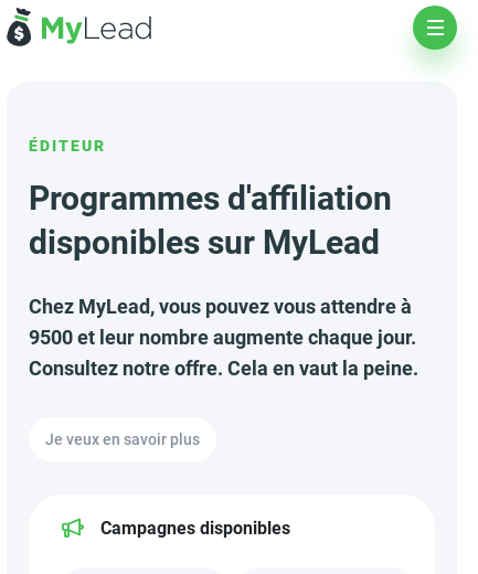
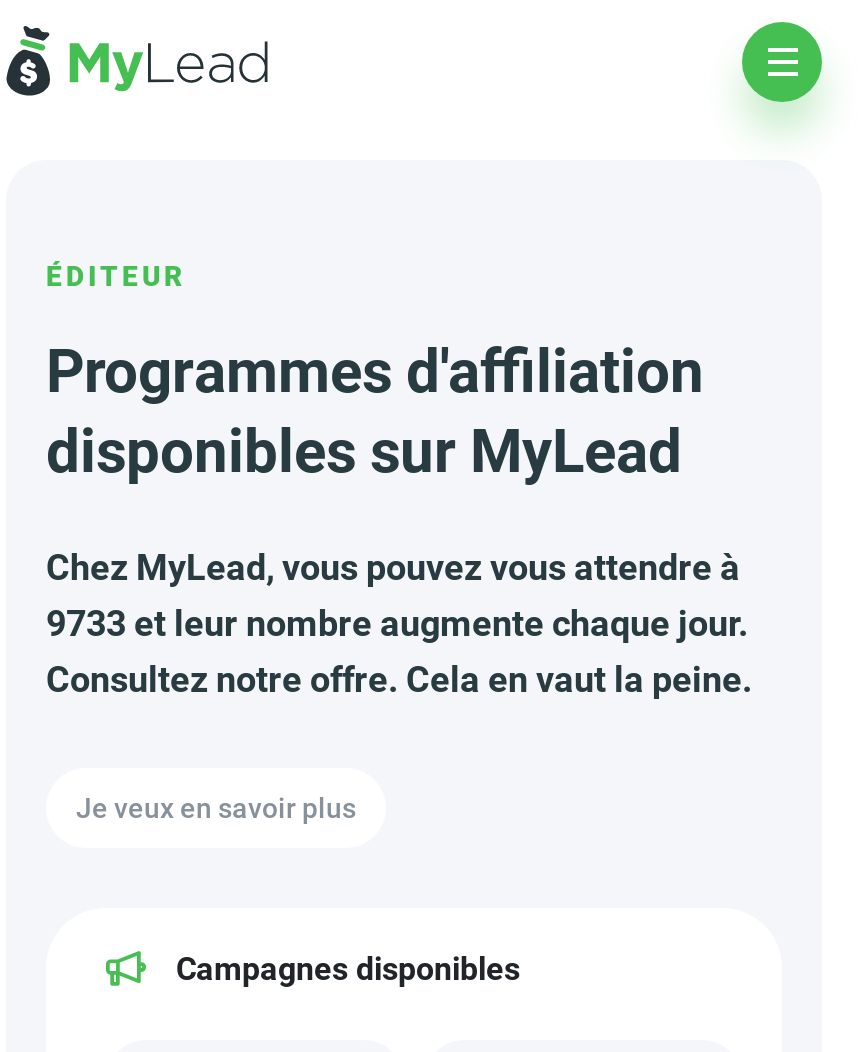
- 9500 et leur nombre augmente chaque jour.
+ 9733 et leur nombre augmente chaque jour.
